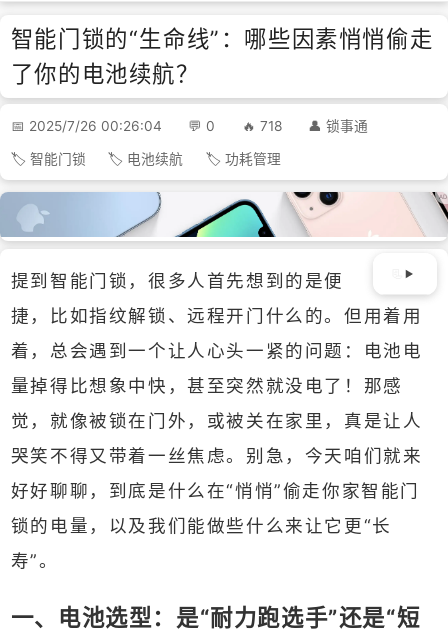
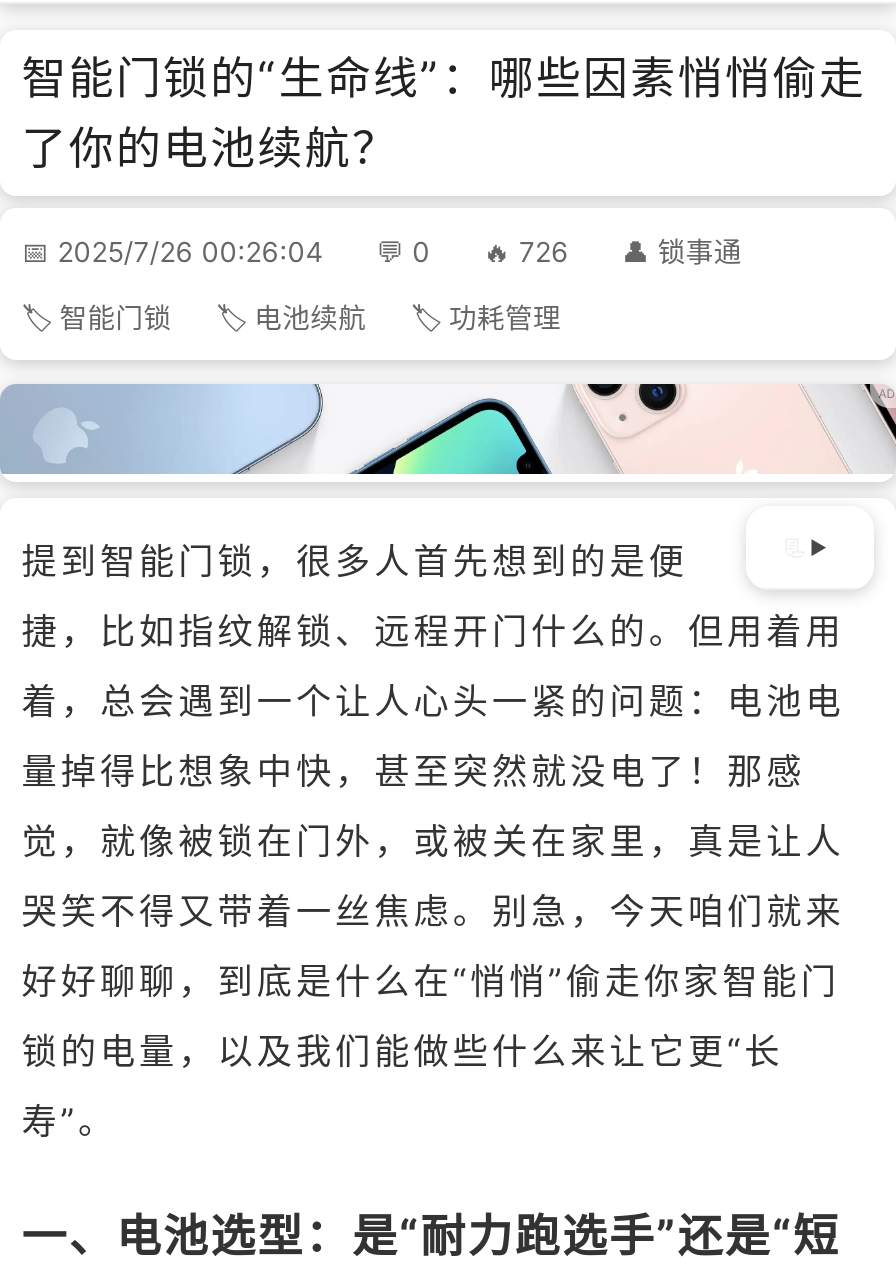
- 718
+ 726
